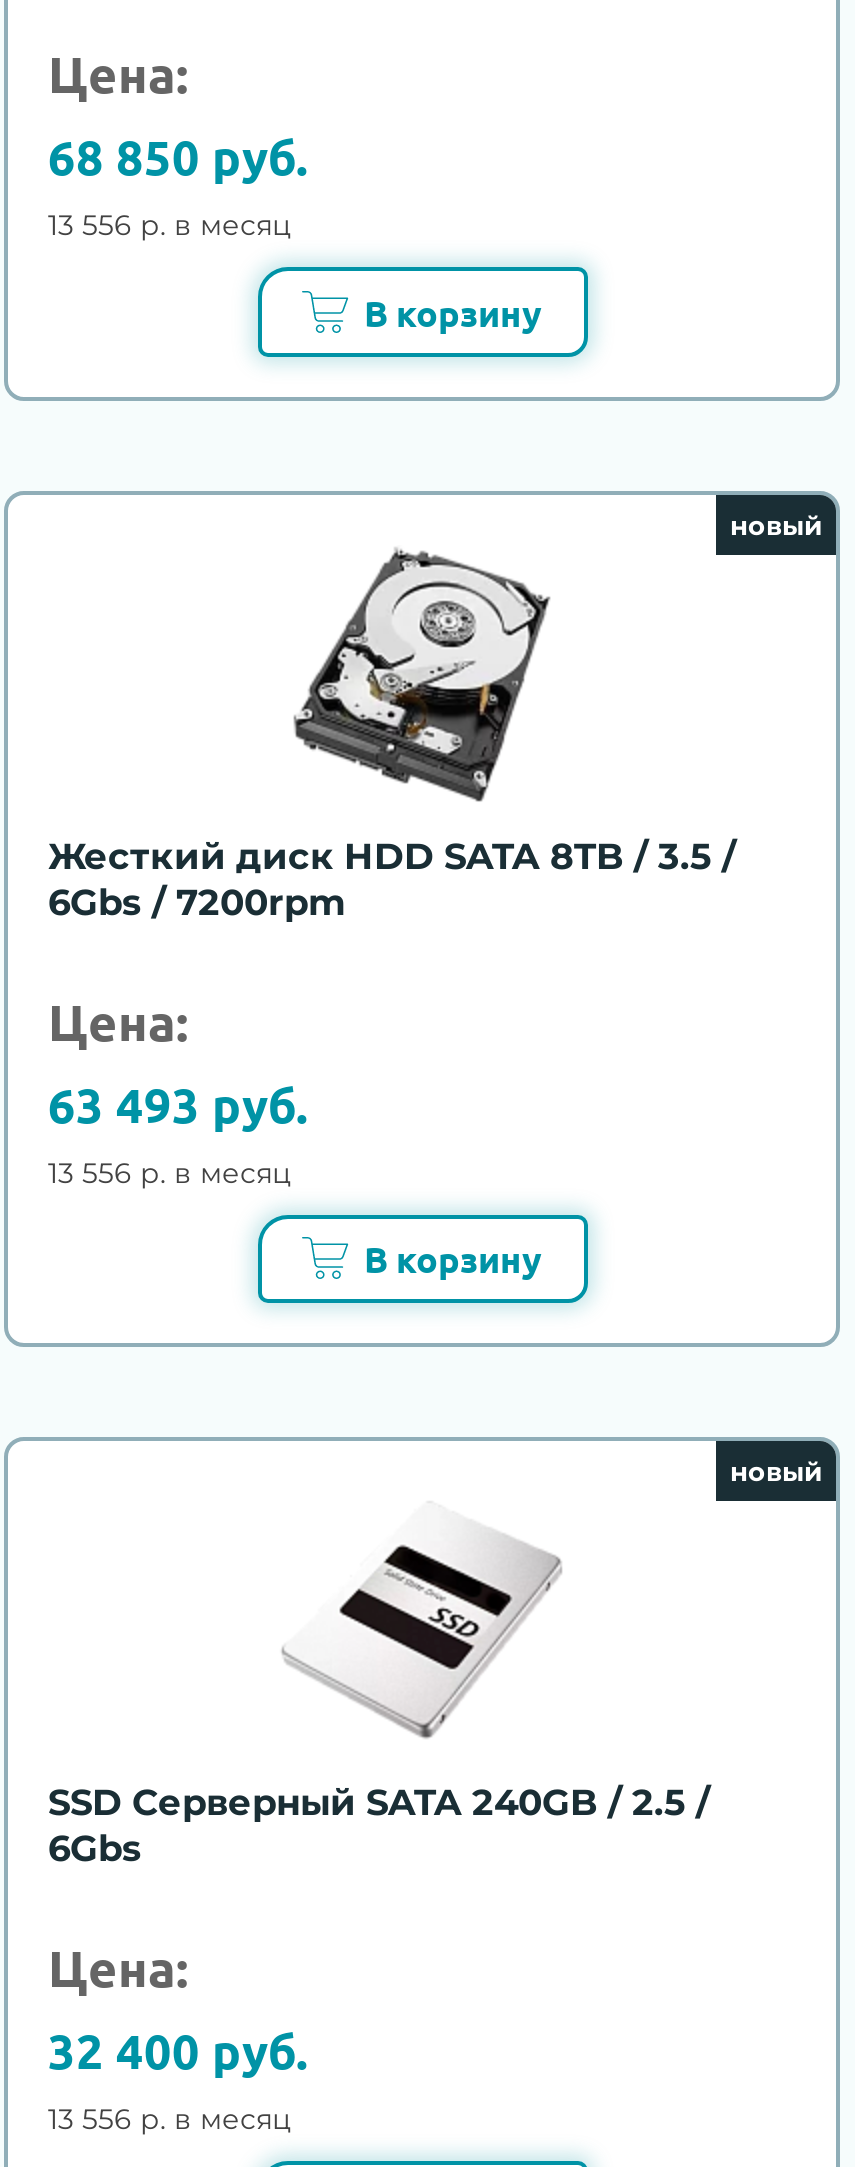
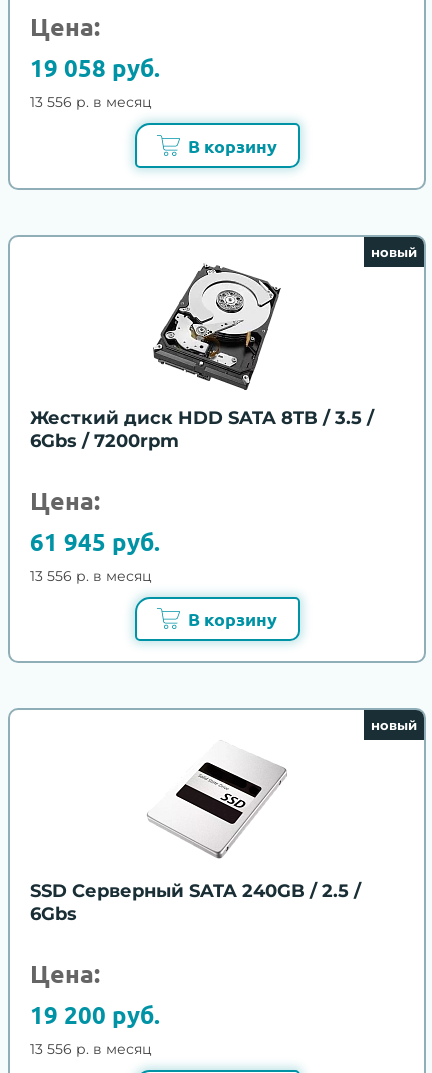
- 68 850 руб.
+ 19 058 руб.

- 63 493 руб.
+ 61 945 руб.

- 32 400 руб.
+ 19 200 руб.
